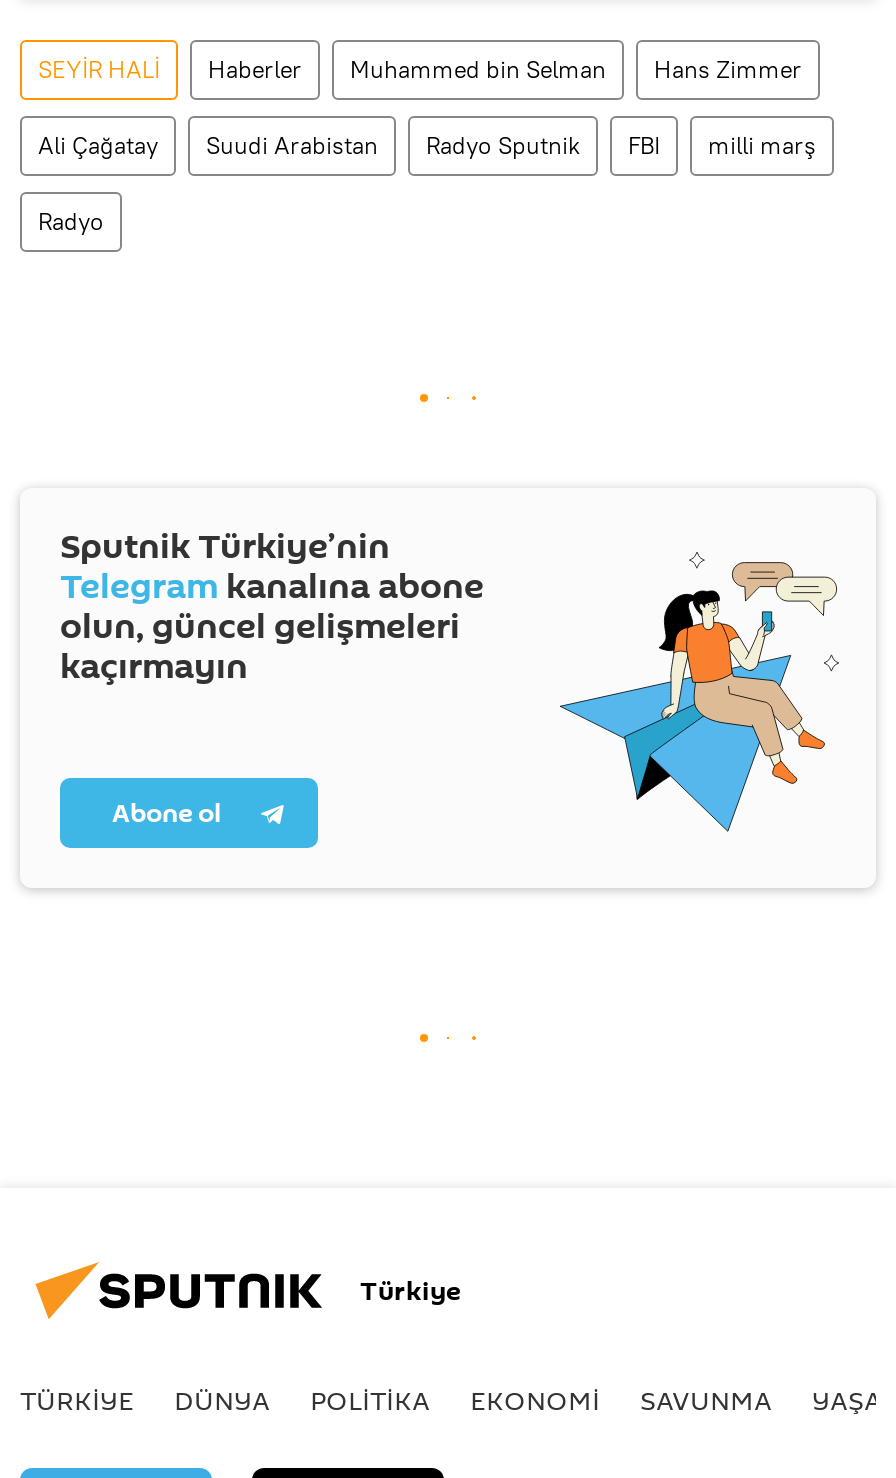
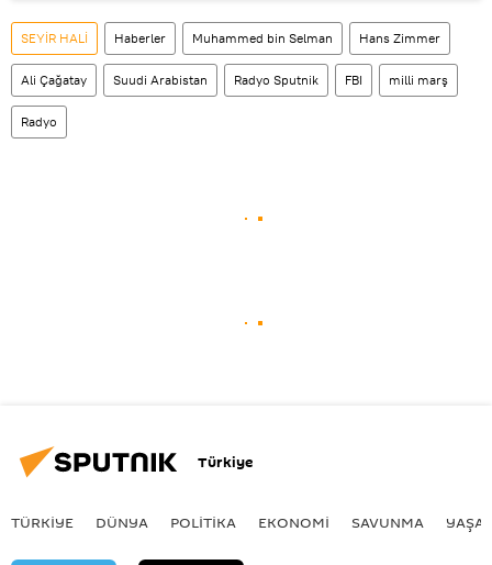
- [image]
- Sputnik Türkiye’nin
- Telegram kanalına abone
- olun, güncel gelişmeleri
- kaçırmayın
- Abone ol
